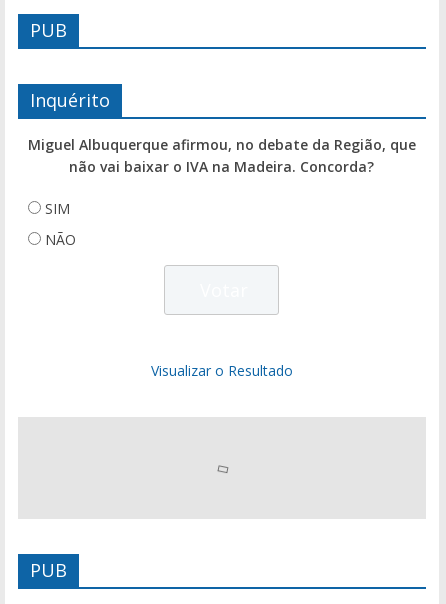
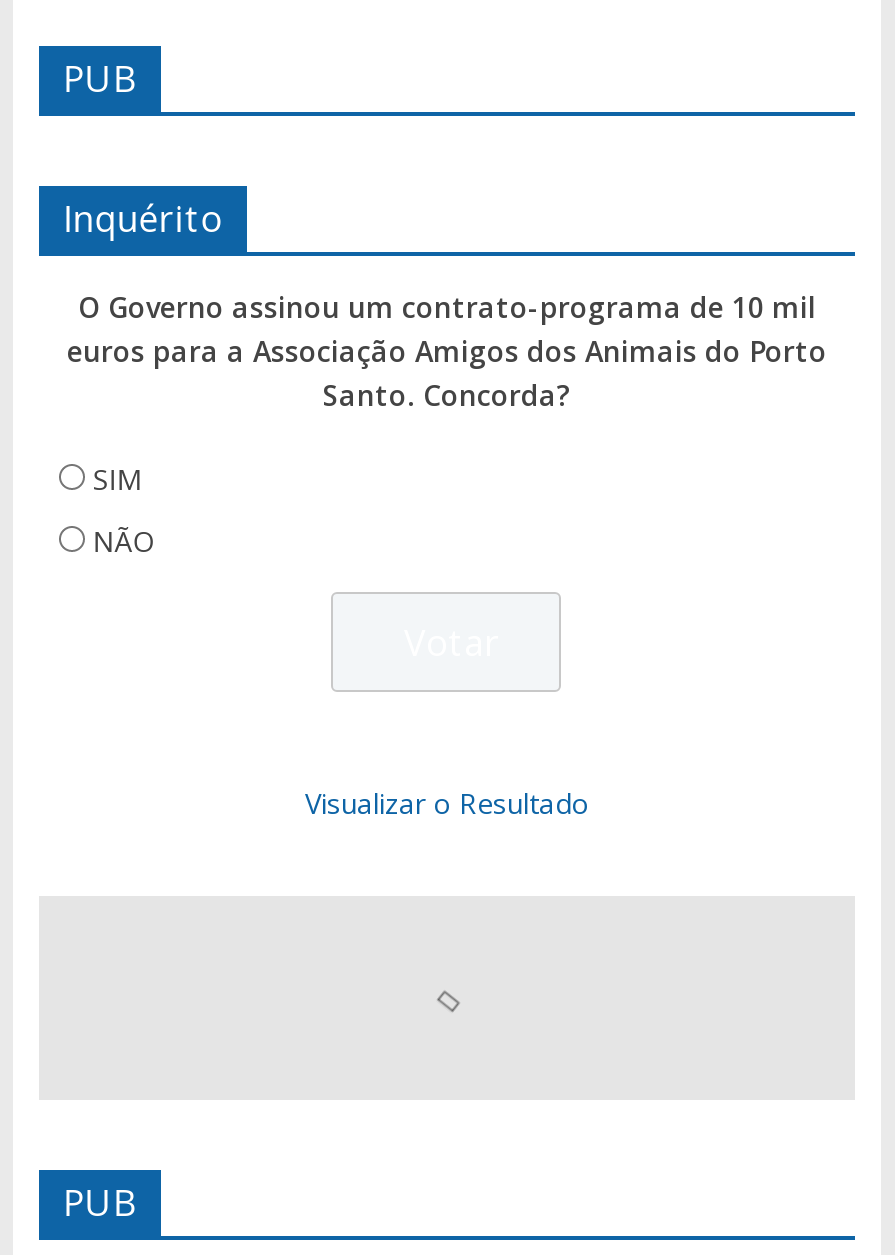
- Miguel Albuquerque afirmou, no debate da Região, que
- não vai baixar o IVA na Madeira. Concorda?
+ O Governo assinou um contrato-programa de 10 mil
+ euros para a Associação Amigos dos Animais do Porto
+ Santo. Concorda?
